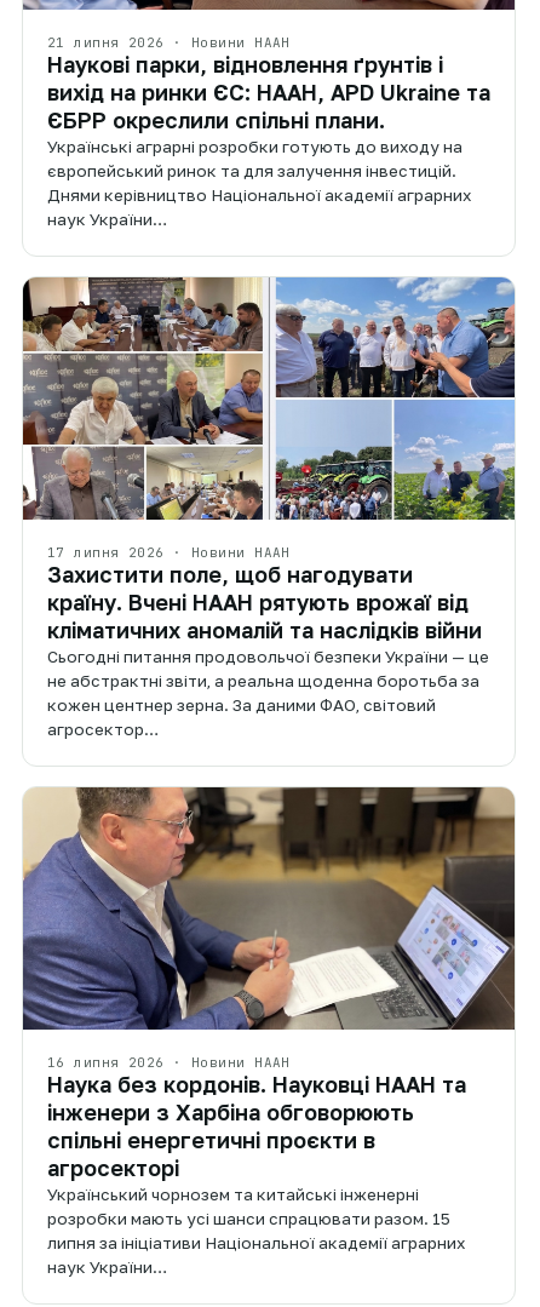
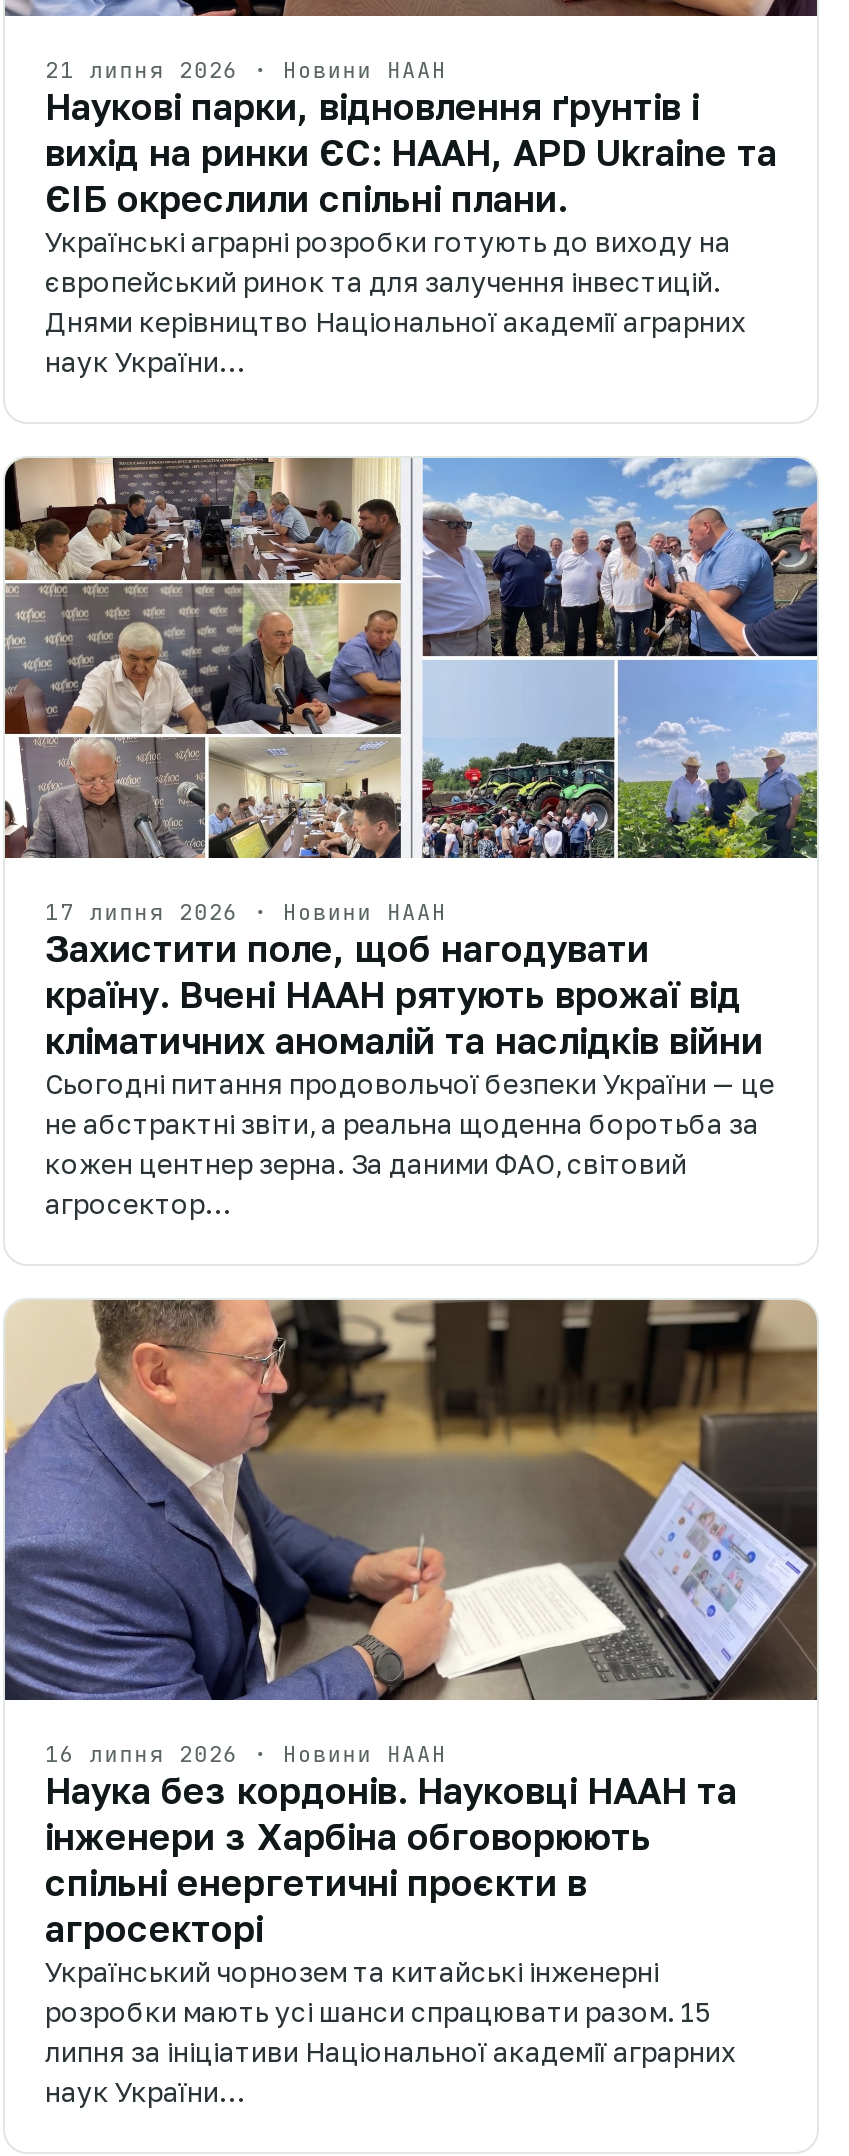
- ЄБРР окреслили спільні плани.
+ ЄІБ окреслили спільні плани.
